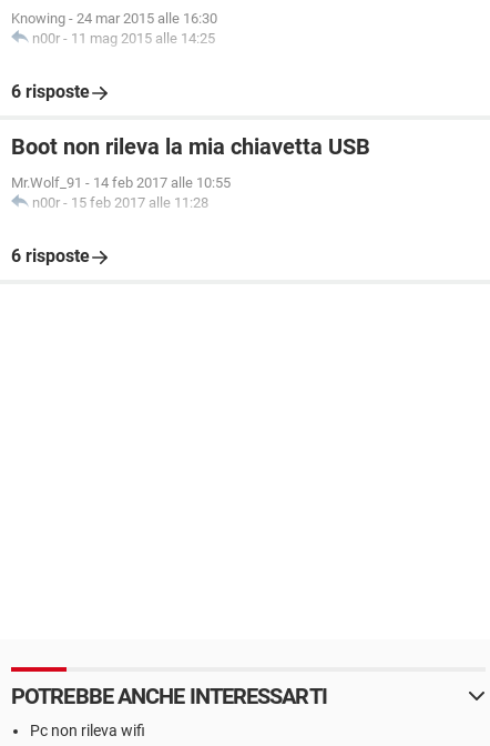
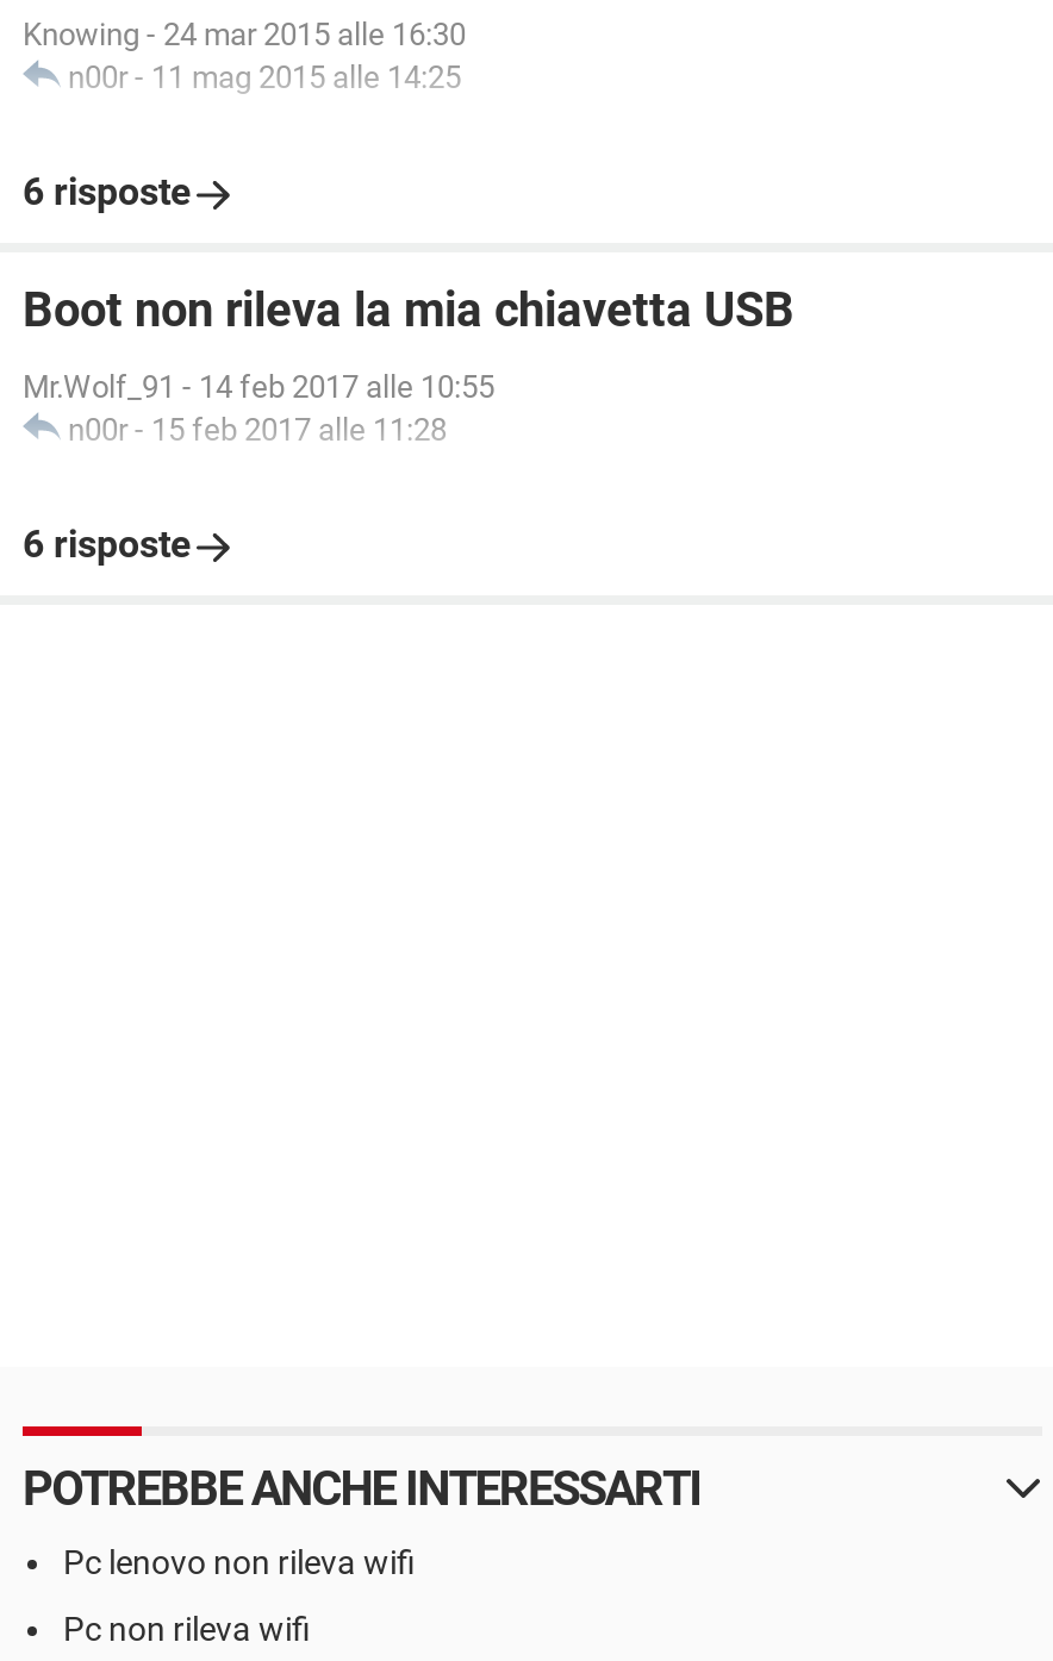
+ Pc lenovo non rileva wifi
